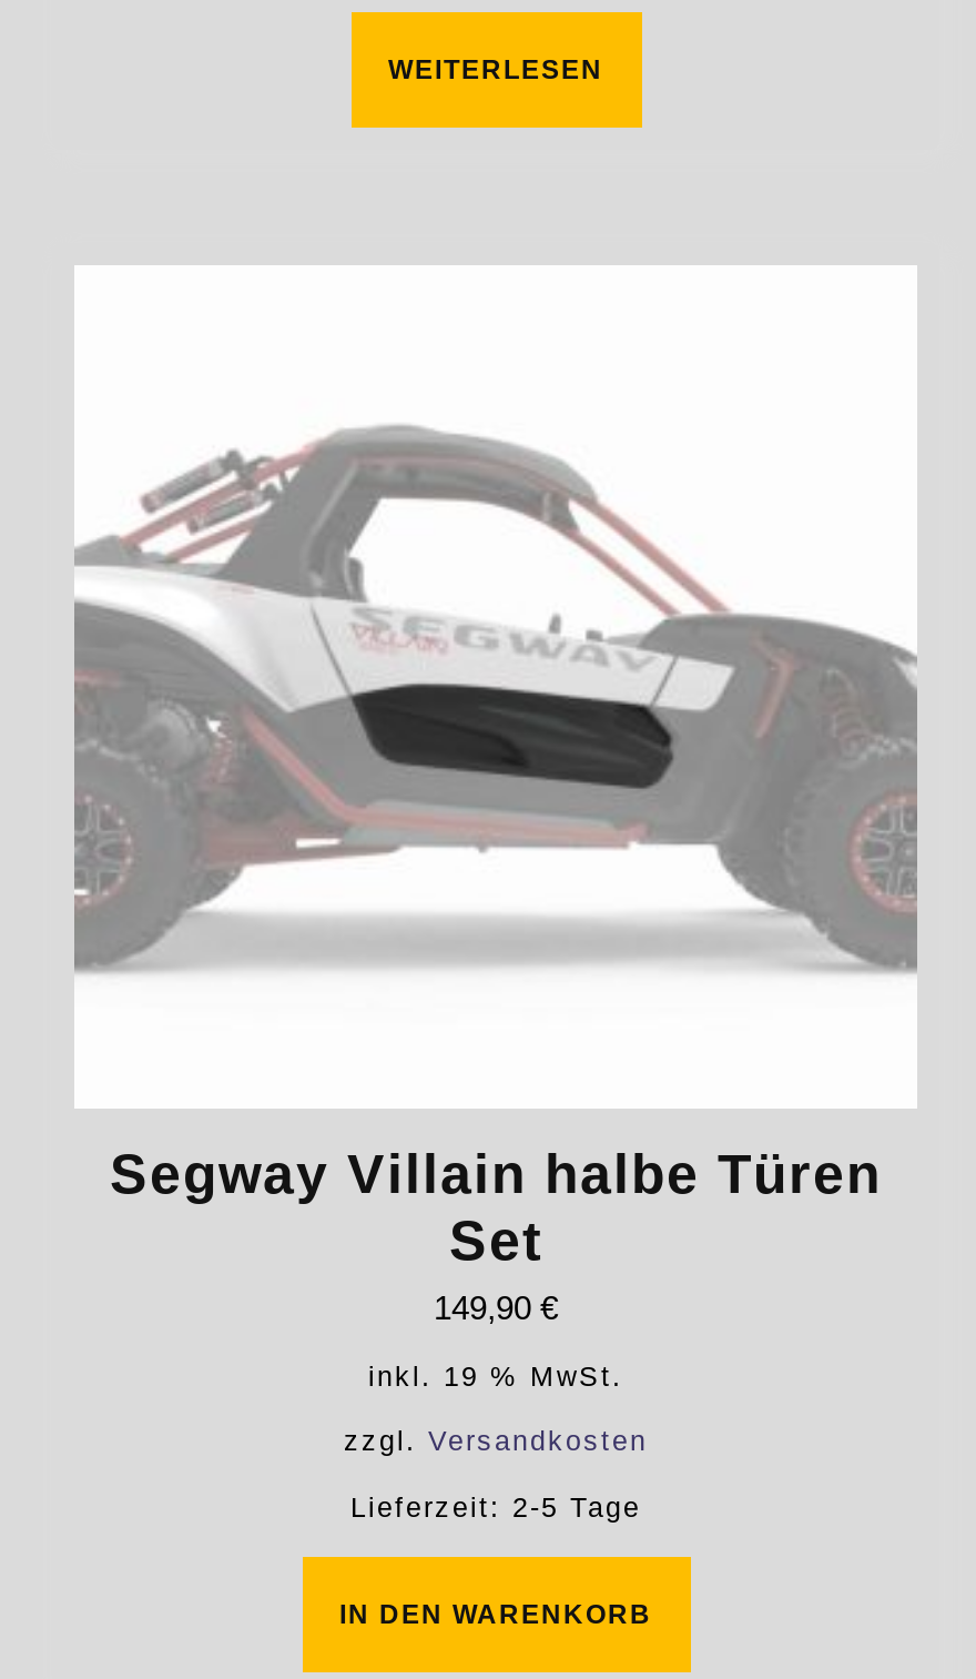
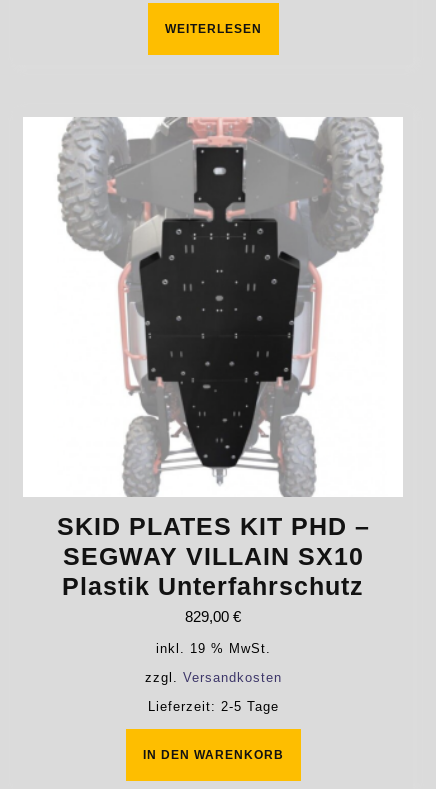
- [image]
- Segway Villain halbe Türen
- Set
- 149,90 €
+ [image]
+ SKID PLATES KIT PHD –
+ SEGWAY VILLAIN SX10
+ Plastik Unterfahrschutz
+ 829,00 €
